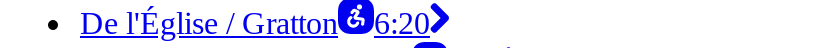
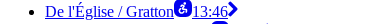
- De l'Église / Gratton 6:20
+ De l'Église / Gratton 13:46
